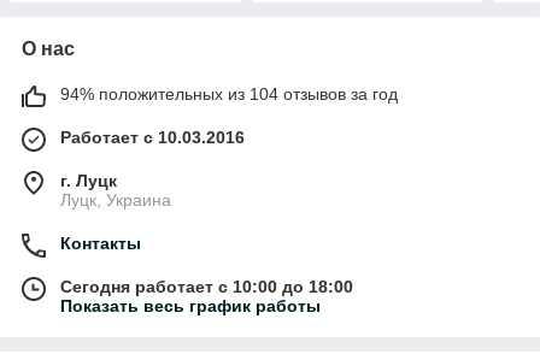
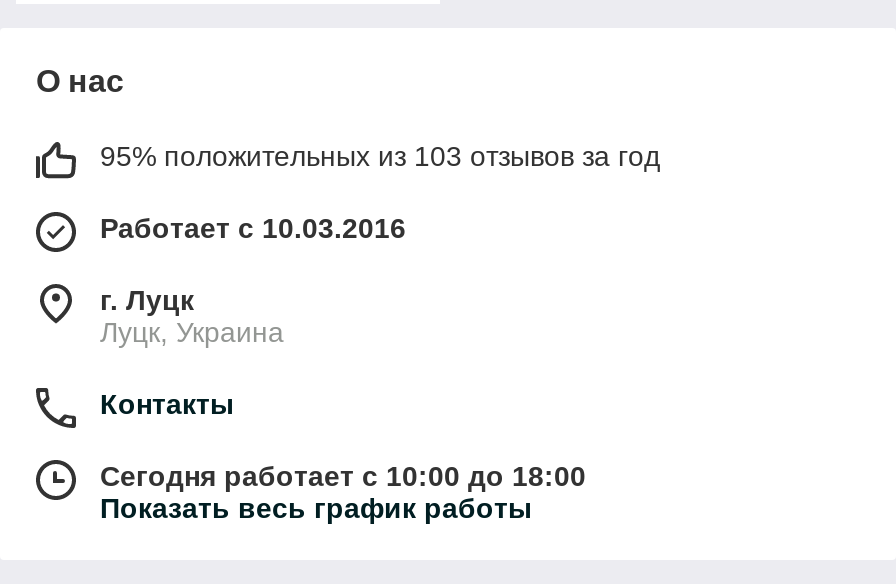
- 94% положительных из 104 отзывов за год
+ 95% положительных из 103 отзывов за год
